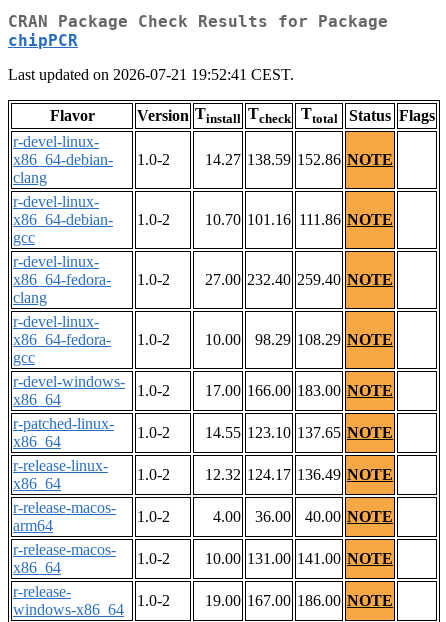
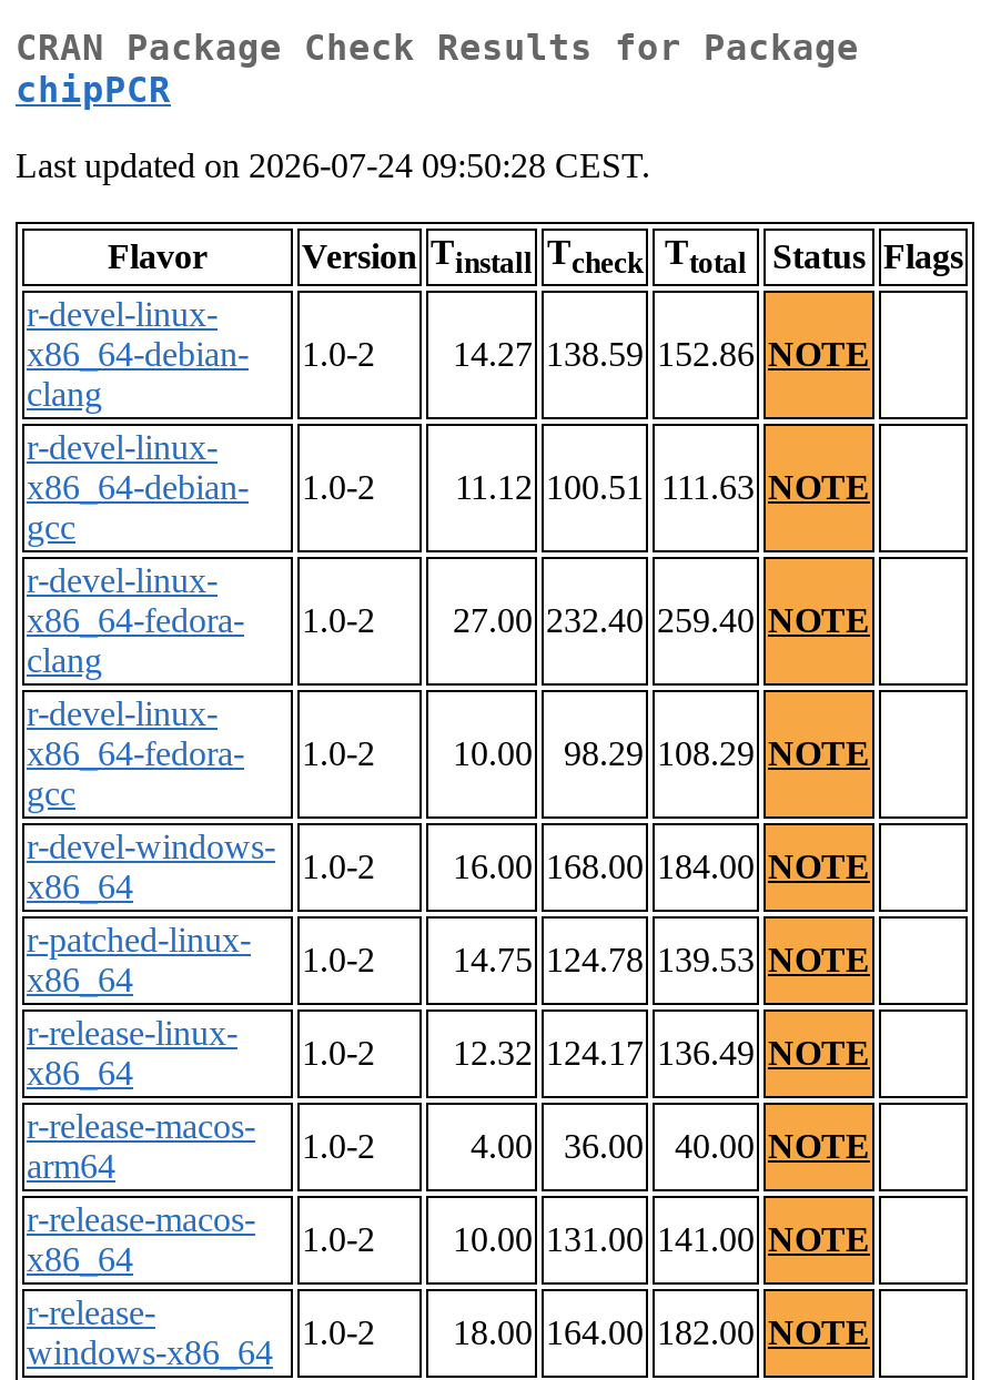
- Last updated on 2026-07-21 19:52:41 CEST.
+ Last updated on 2026-07-24 09:50:28 CEST.

- 10.70 101.16 111.86 NOTE
+ 11.12 100.51 111.63 NOTE

- 17.00 166.00 183.00 NOTE
+ 16.00 168.00 184.00 NOTE

- 14.55 123.10 137.65 NOTE
+ 14.75 124.78 139.53 NOTE

- 19.00 167.00 186.00 NOTE
+ 18.00 164.00 182.00 NOTE
